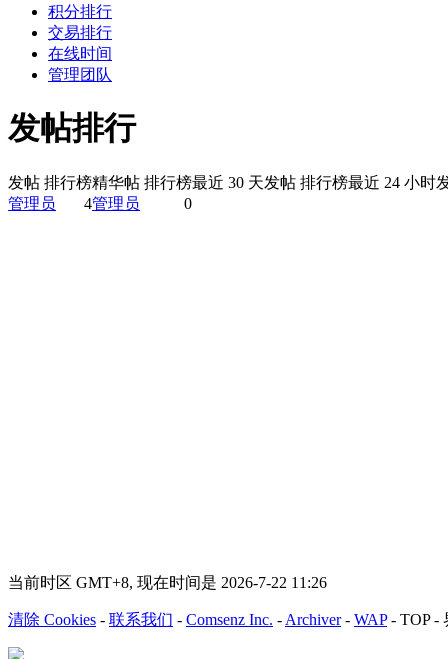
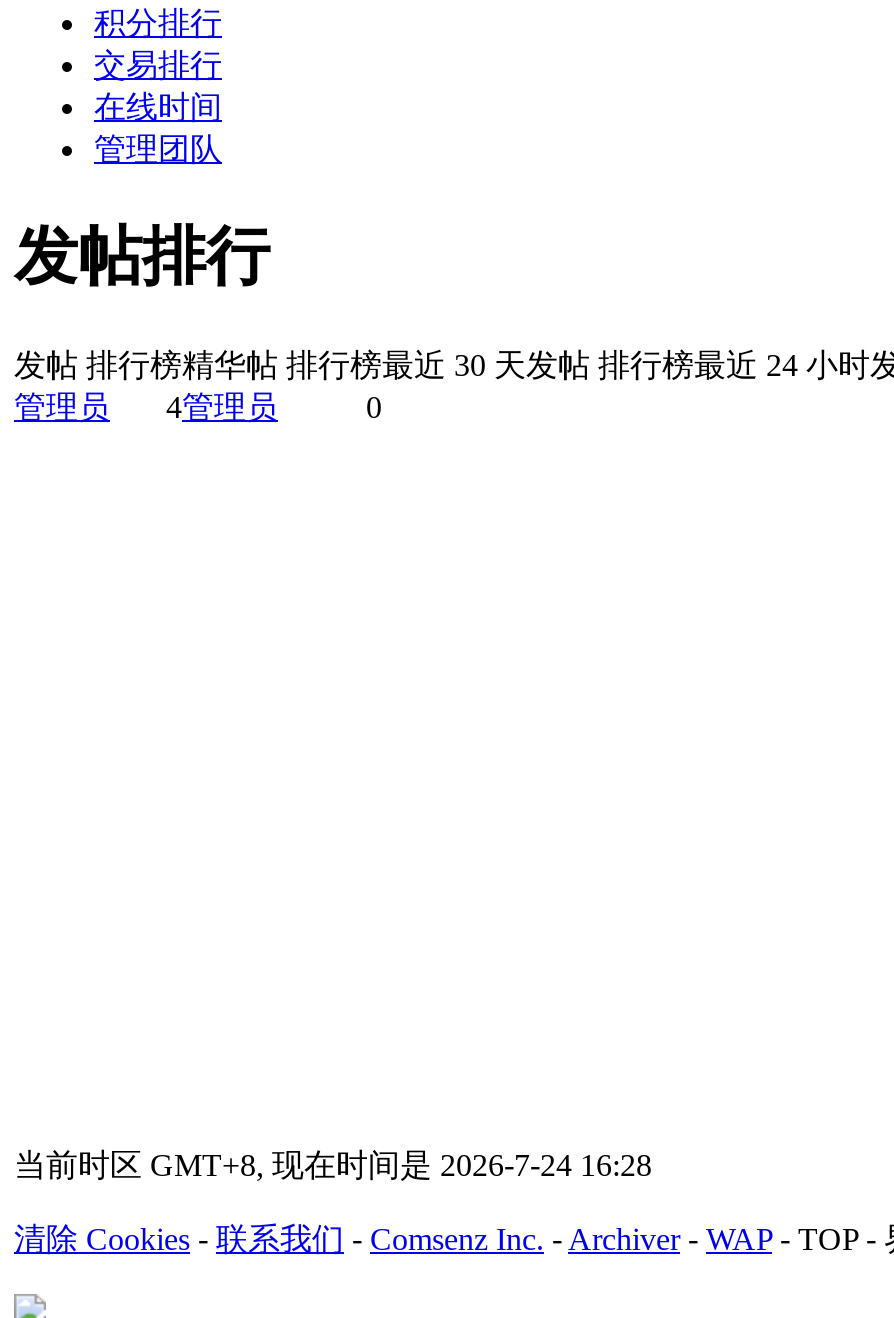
- 当前时区 GMT+8, 现在时间是 2026-7-22 11:26
+ 当前时区 GMT+8, 现在时间是 2026-7-24 16:28
